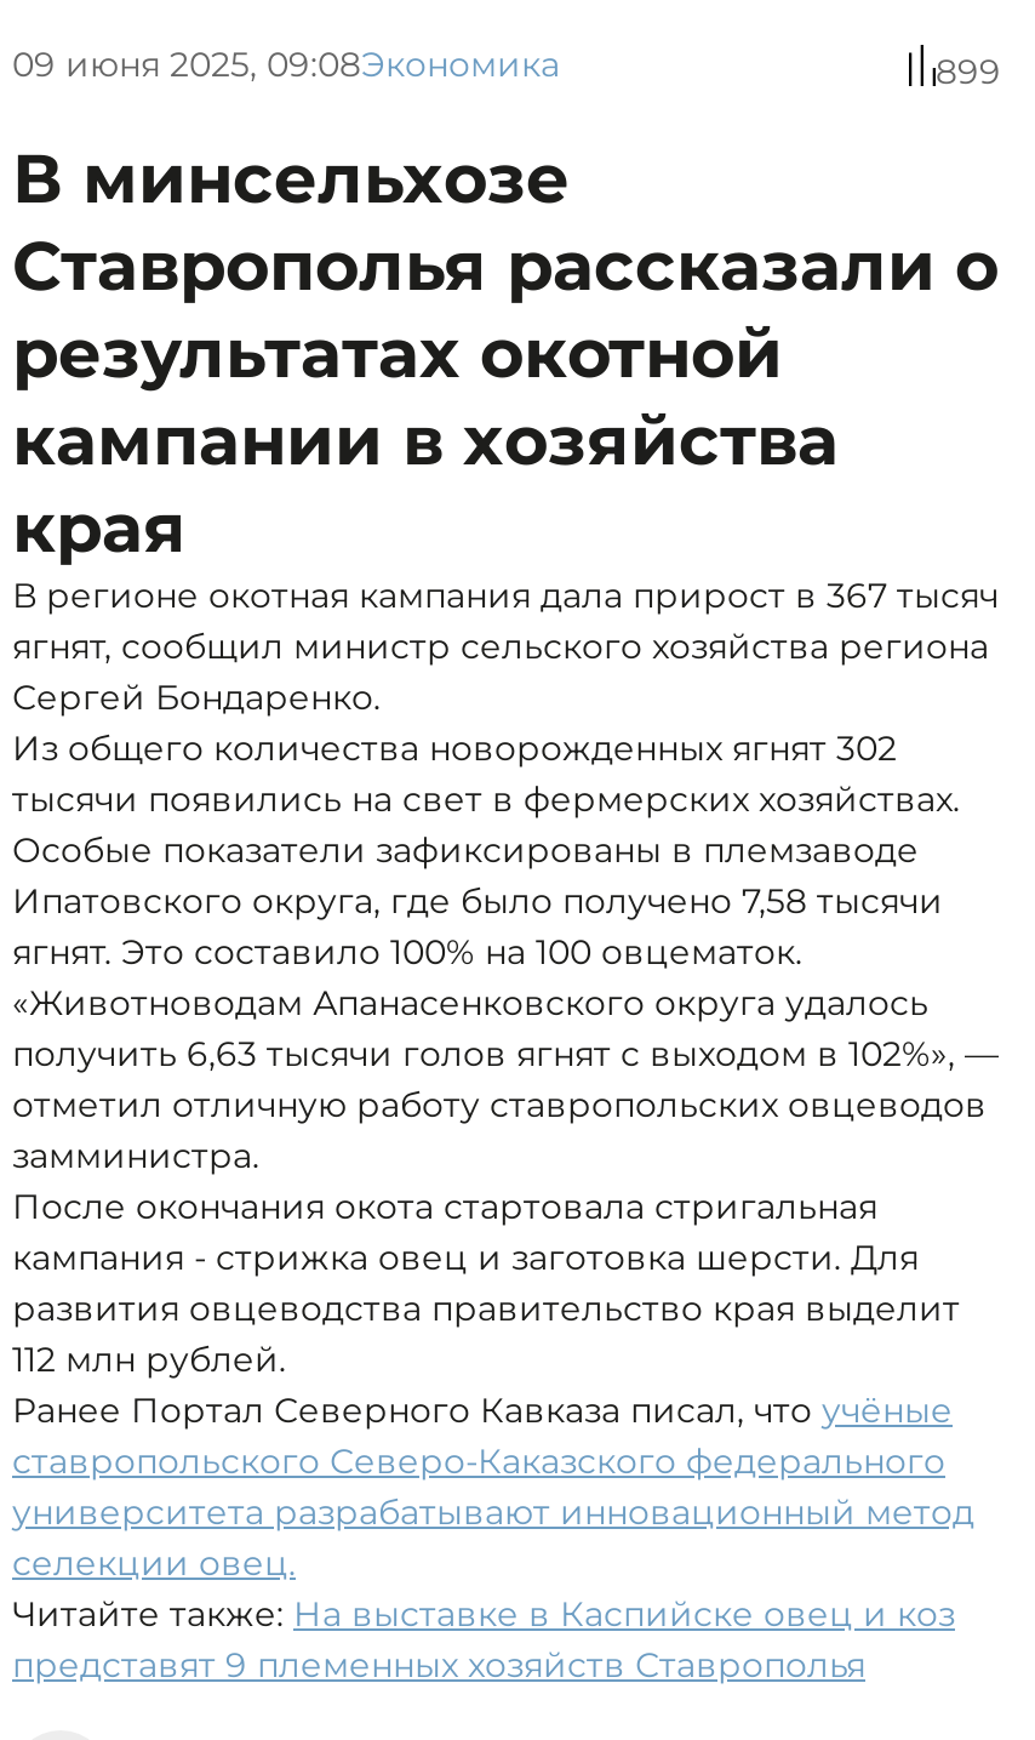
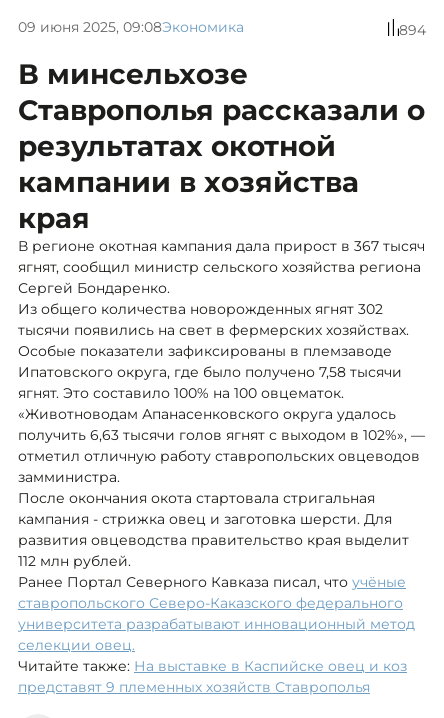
- 899
+ 894
